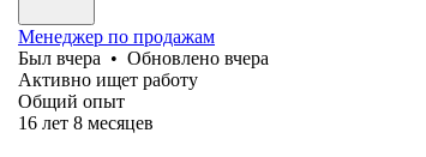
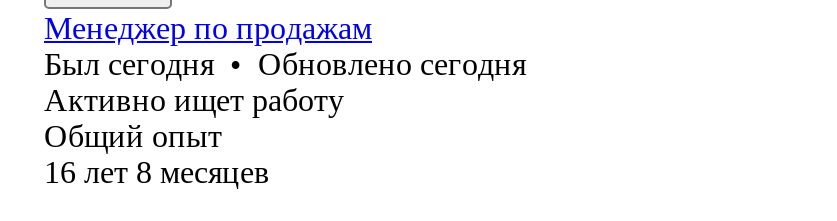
- Был вчера • Обновлено вчера
+ Был сегодня • Обновлено сегодня
